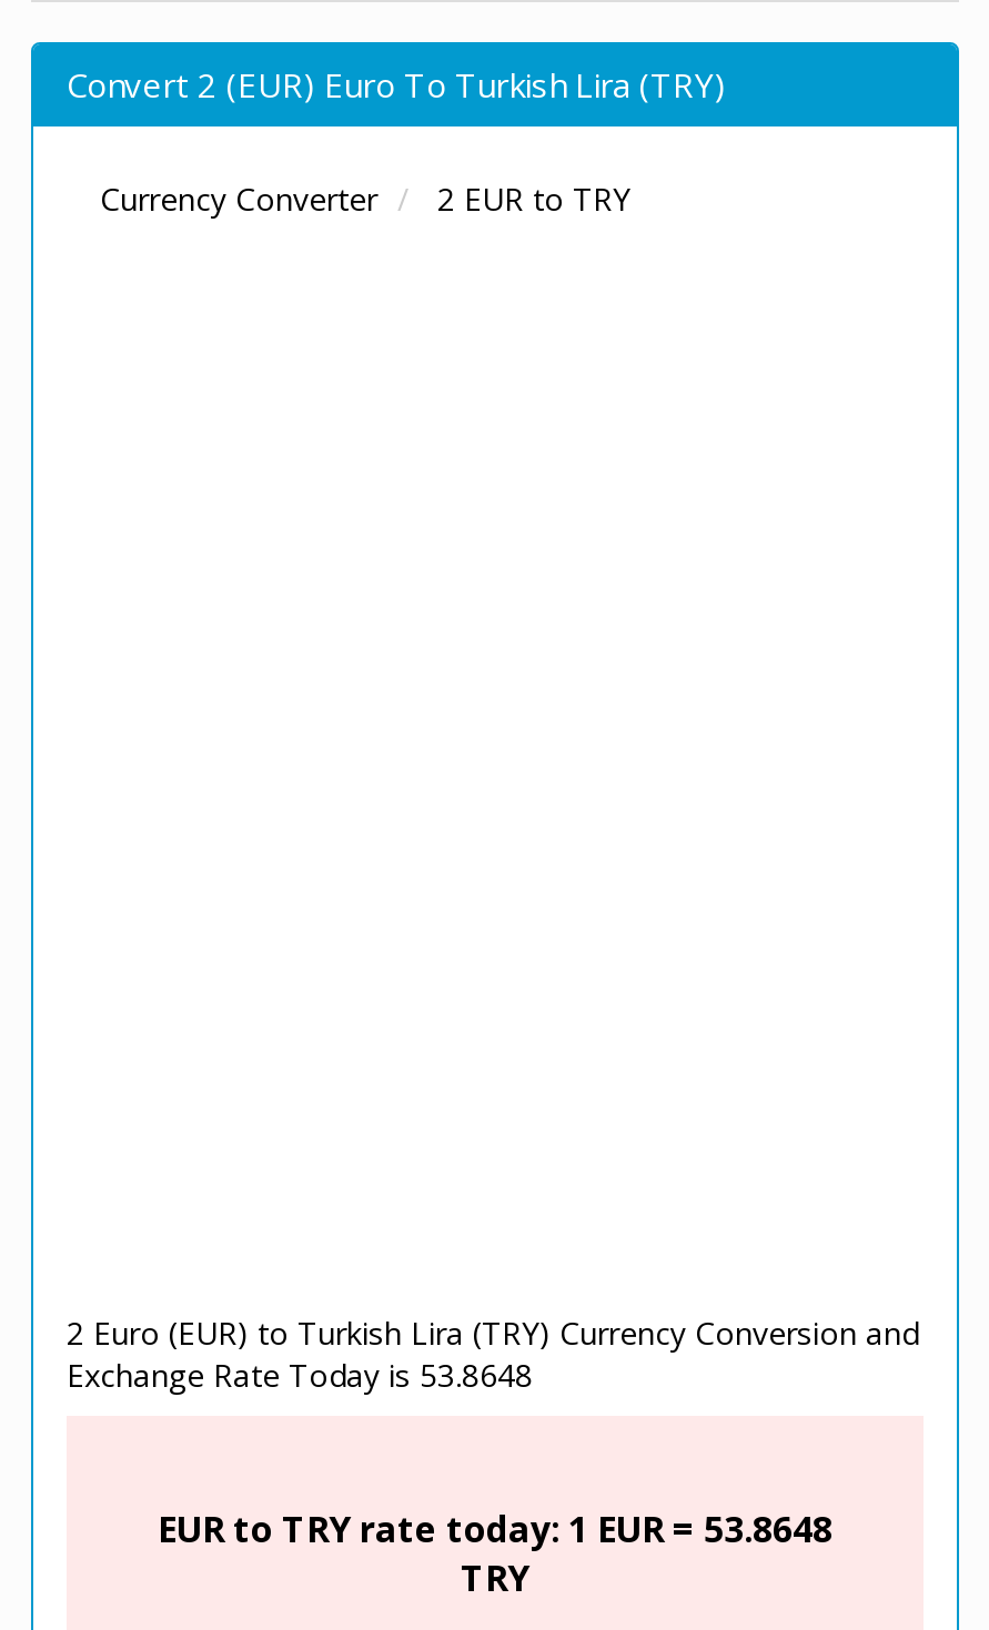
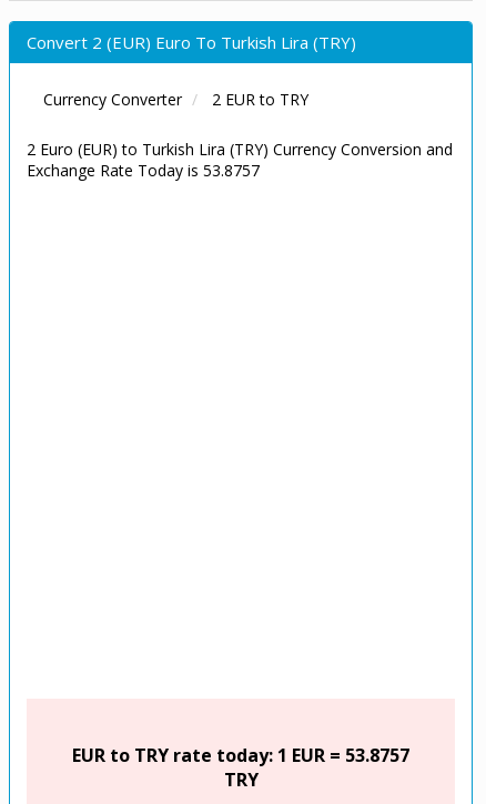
moved up: 2 Euro (EUR) to Turkish Lira (TRY) Currency Conversion and

- Exchange Rate Today is 53.8648
+ Exchange Rate Today is 53.8757

- EUR to TRY rate today: 1 EUR = 53.8648
+ EUR to TRY rate today: 1 EUR = 53.8757
